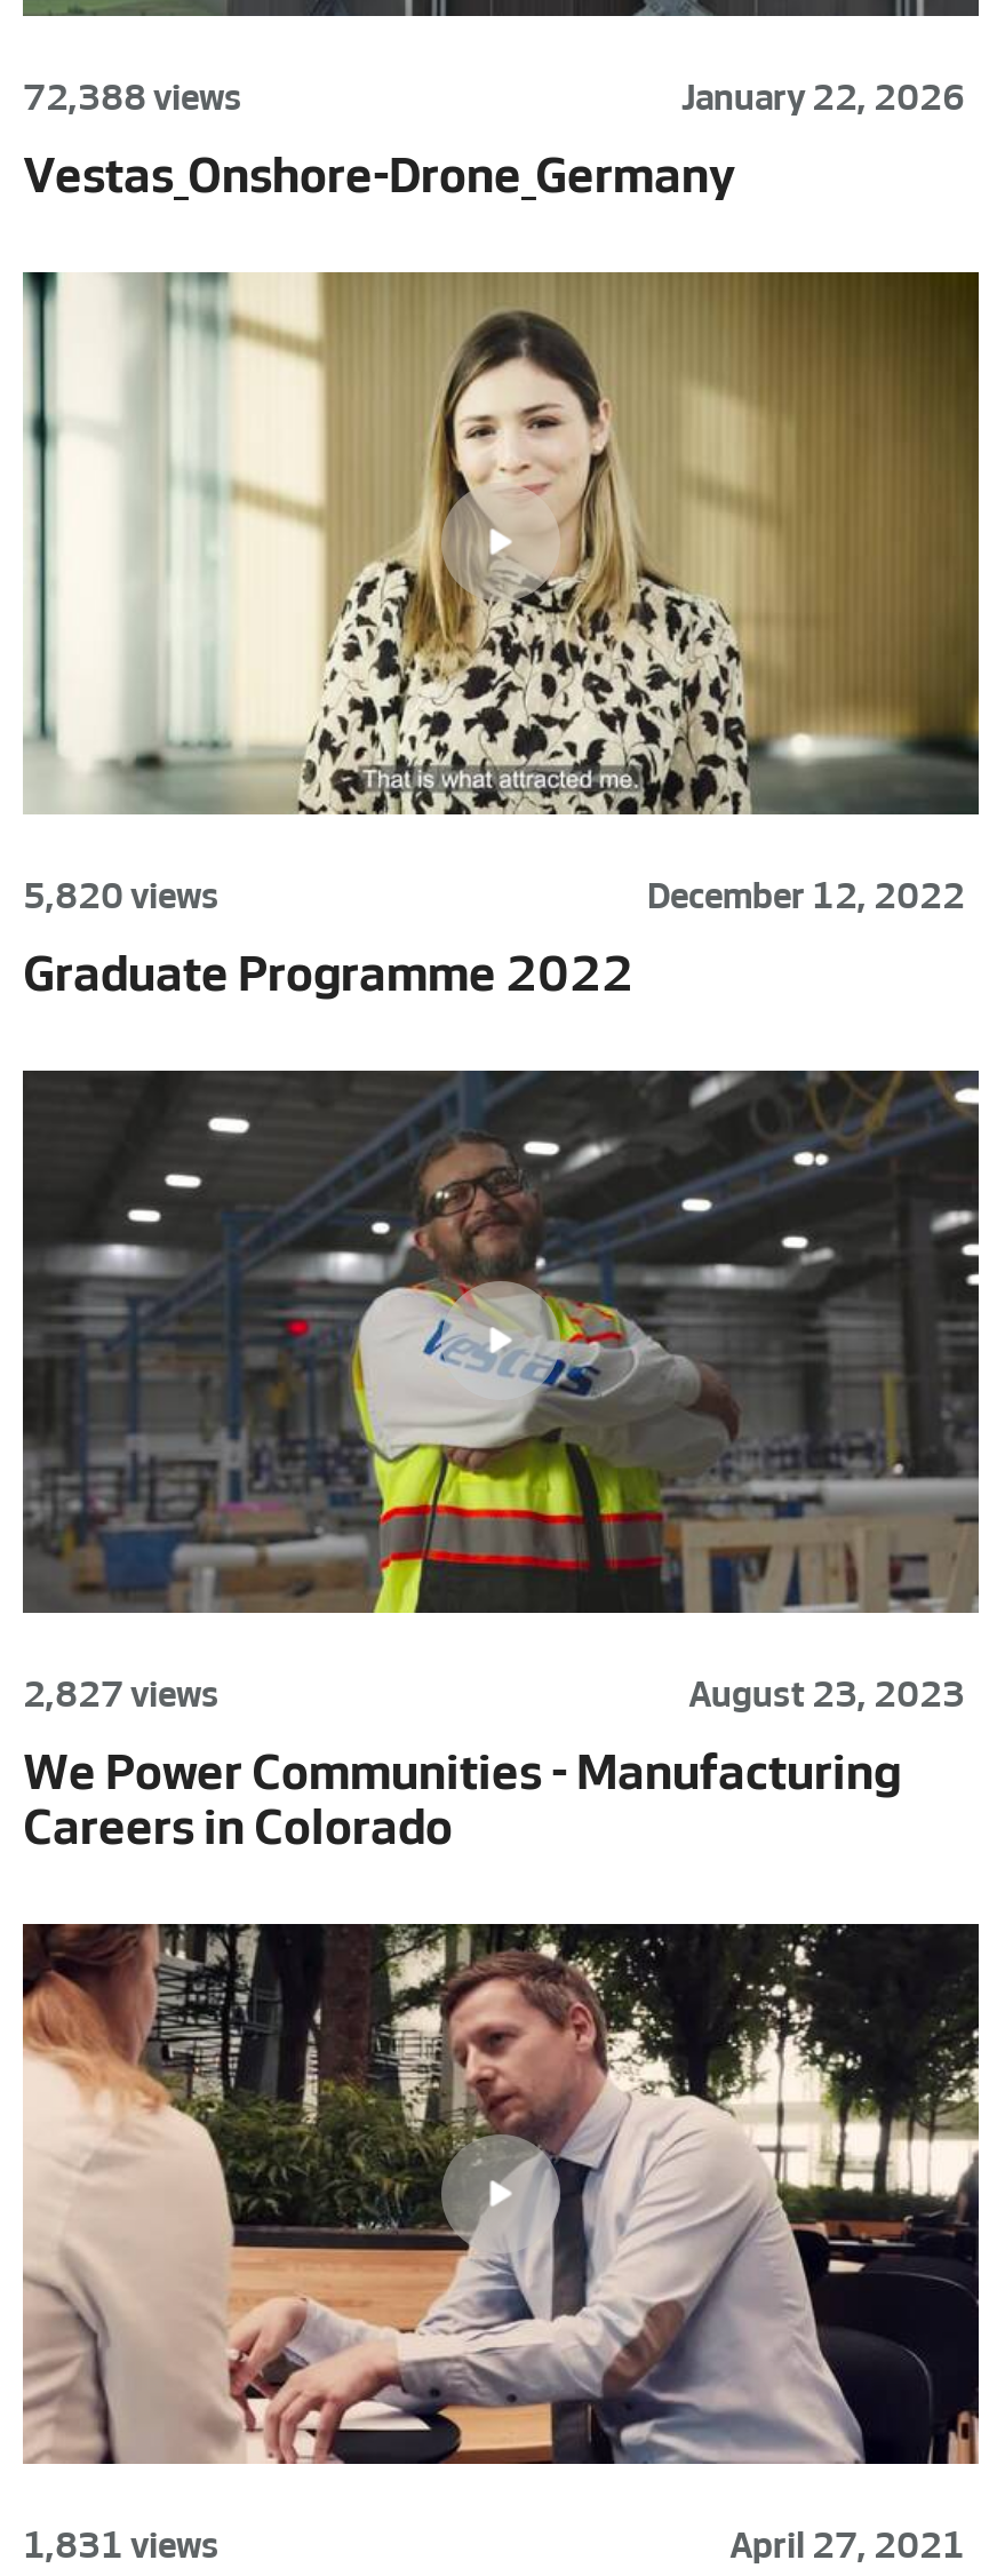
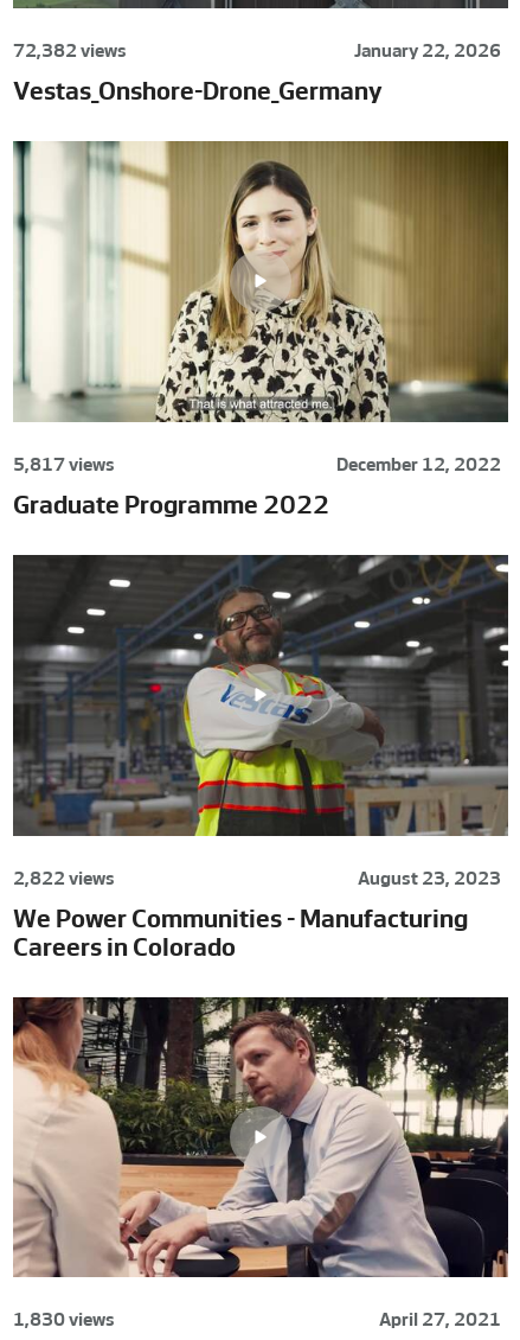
- 72,388 views
+ 72,382 views

- 5,820 views
+ 5,817 views

- 2,827 views
+ 2,822 views

- 1,831 views
+ 1,830 views
